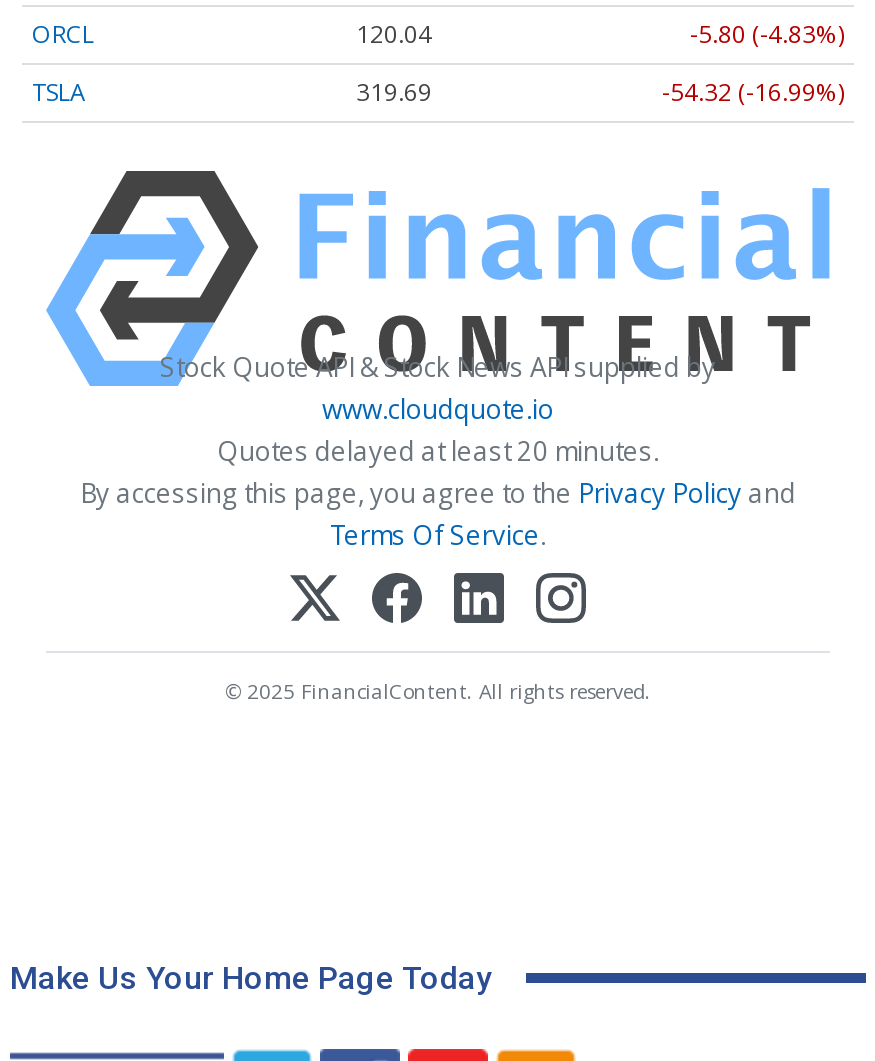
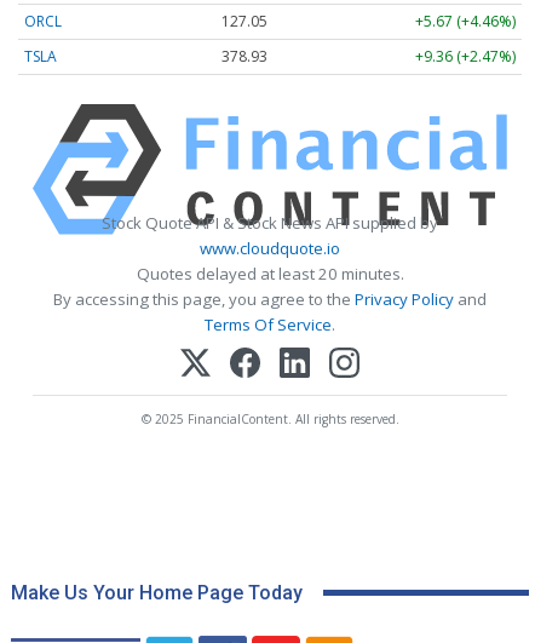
- 120.04
+ 127.05

- -5.80 (-4.83%)
+ +5.67 (+4.46%)

- 319.69
+ 378.93

- -54.32 (-16.99%)
+ +9.36 (+2.47%)
